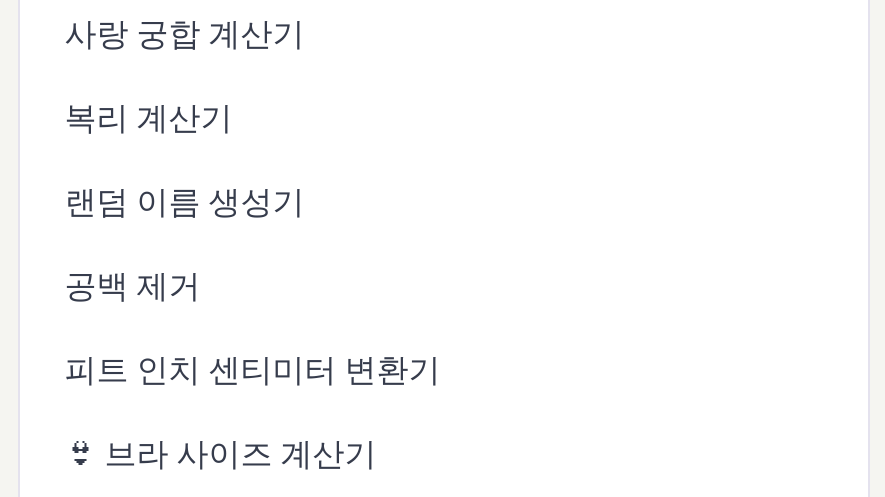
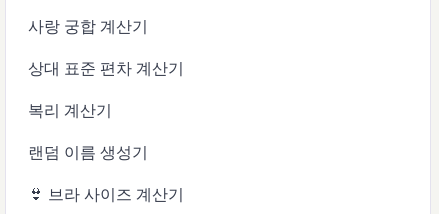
+ 상대 표준 편차 계산기

moved down: 복리 계산기 | 랜덤 이름 생성기

- 공백 제거
- 피트 인치 센티미터 변환기
